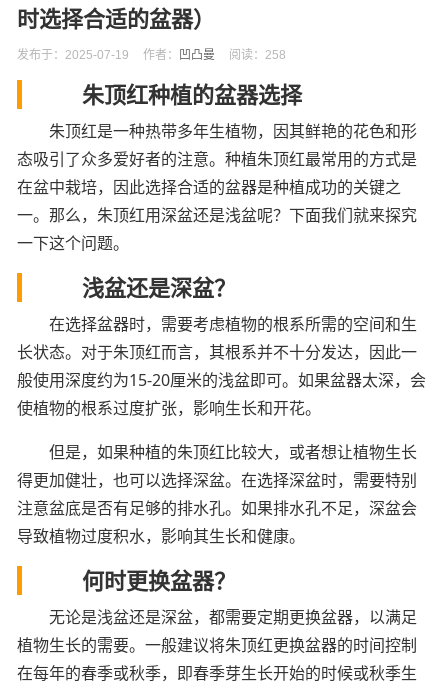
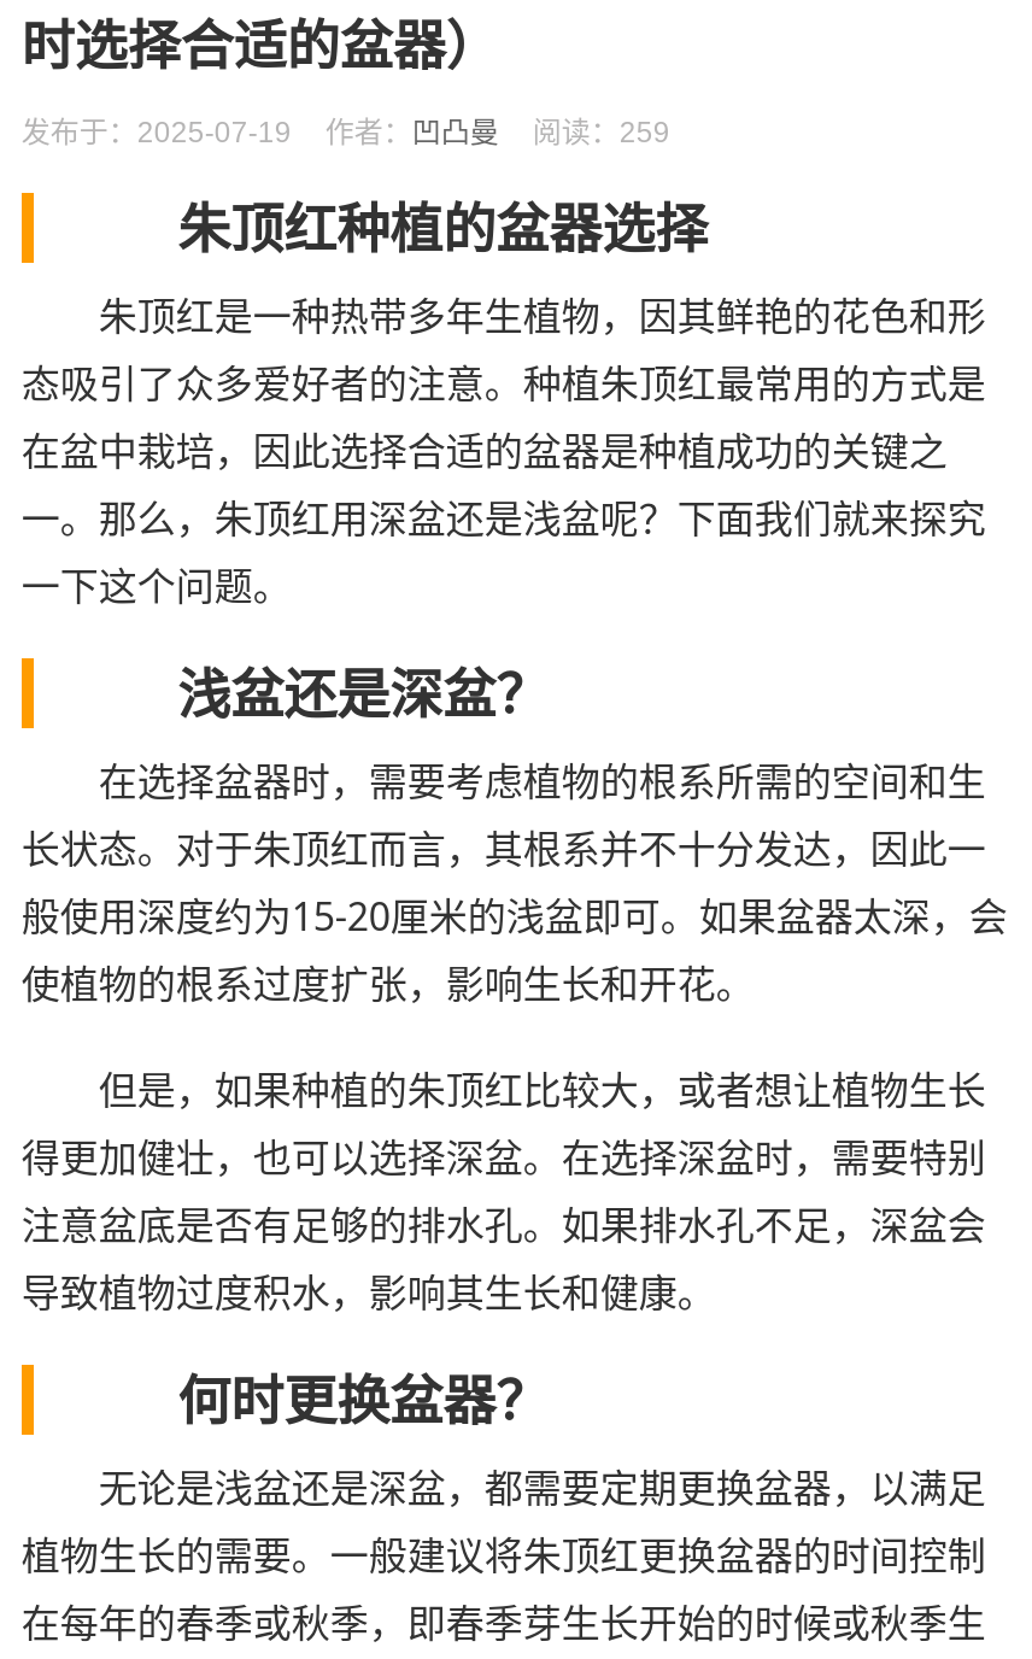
- 发布于：2025-07-19 作者：凹凸曼 阅读：258
+ 发布于：2025-07-19 作者：凹凸曼 阅读：259
